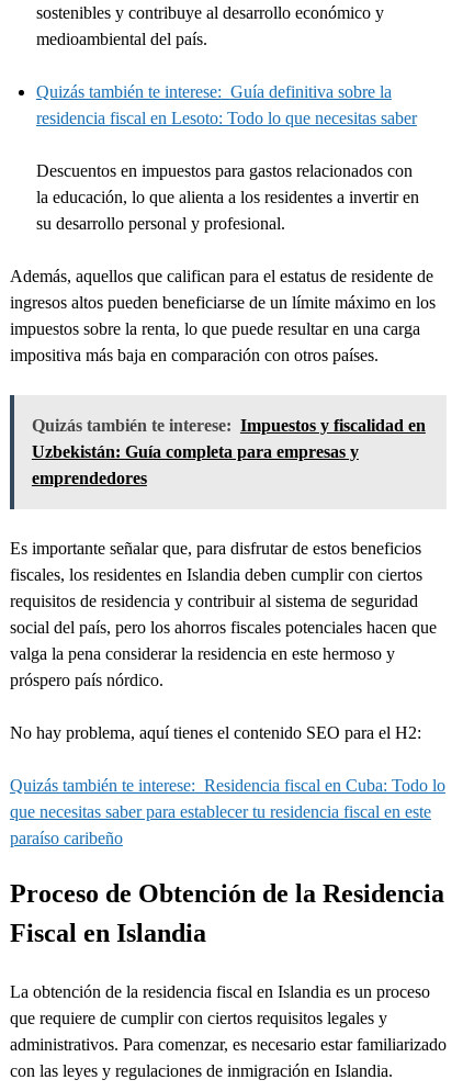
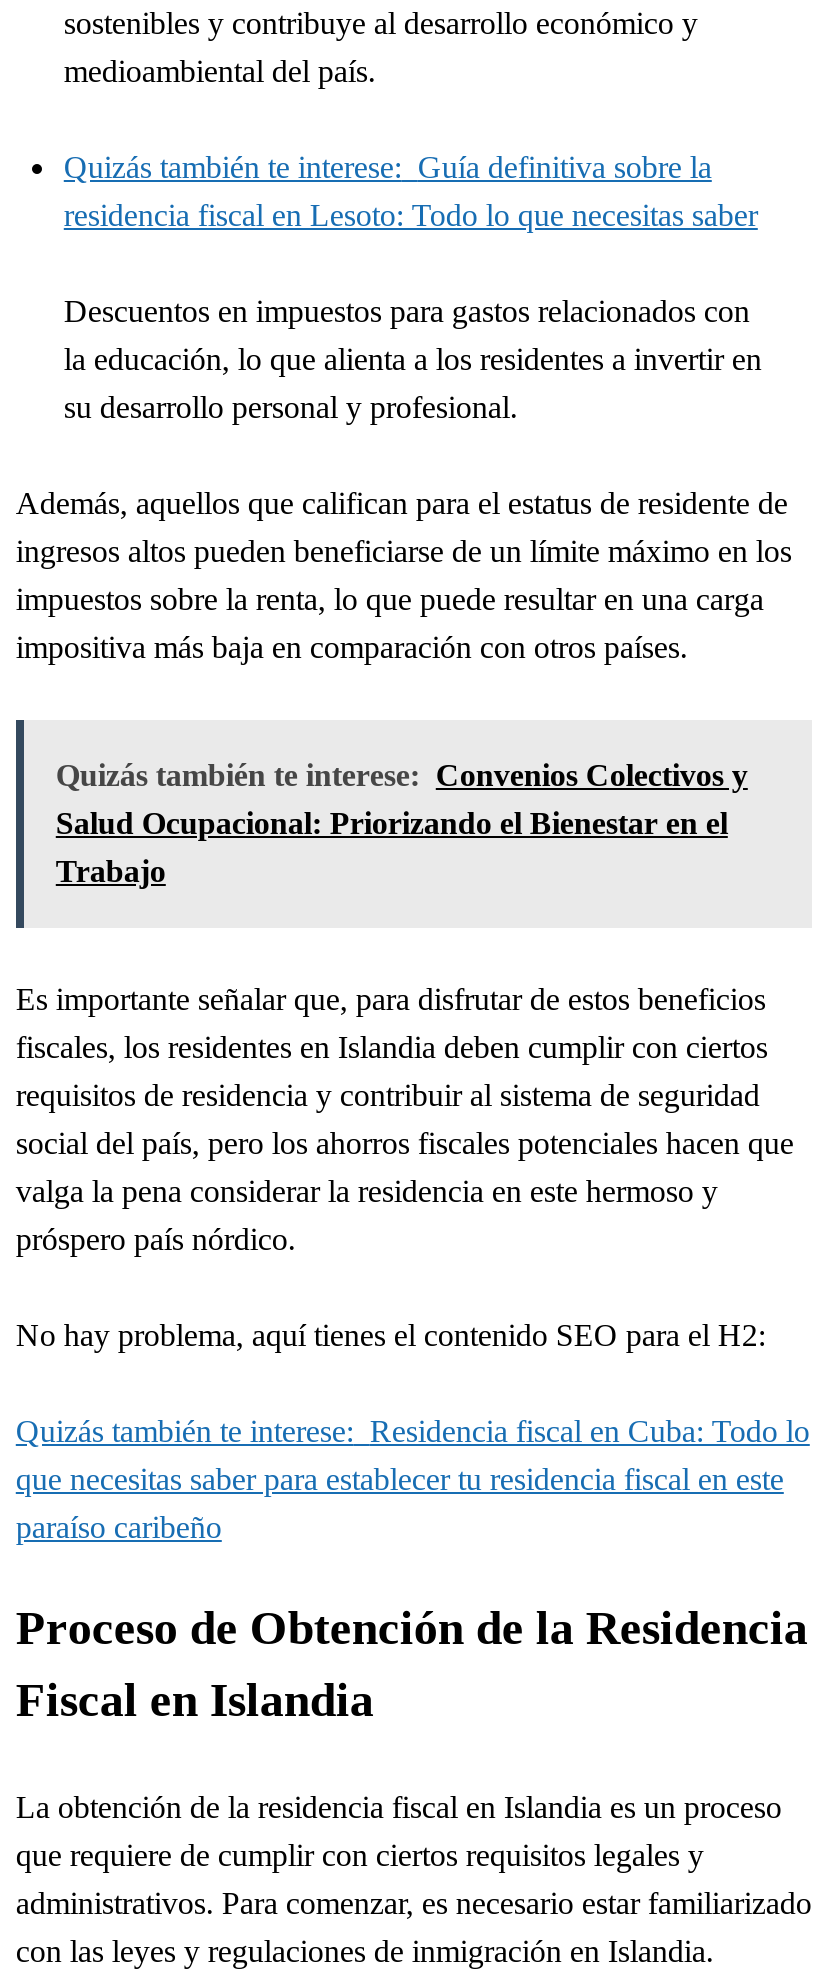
- Quizás también te interese: Impuestos y fiscalidad en
- Uzbekistán: Guía completa para empresas y
- emprendedores
+ Quizás también te interese: Convenios Colectivos y
+ Salud Ocupacional: Priorizando el Bienestar en el
+ Trabajo
